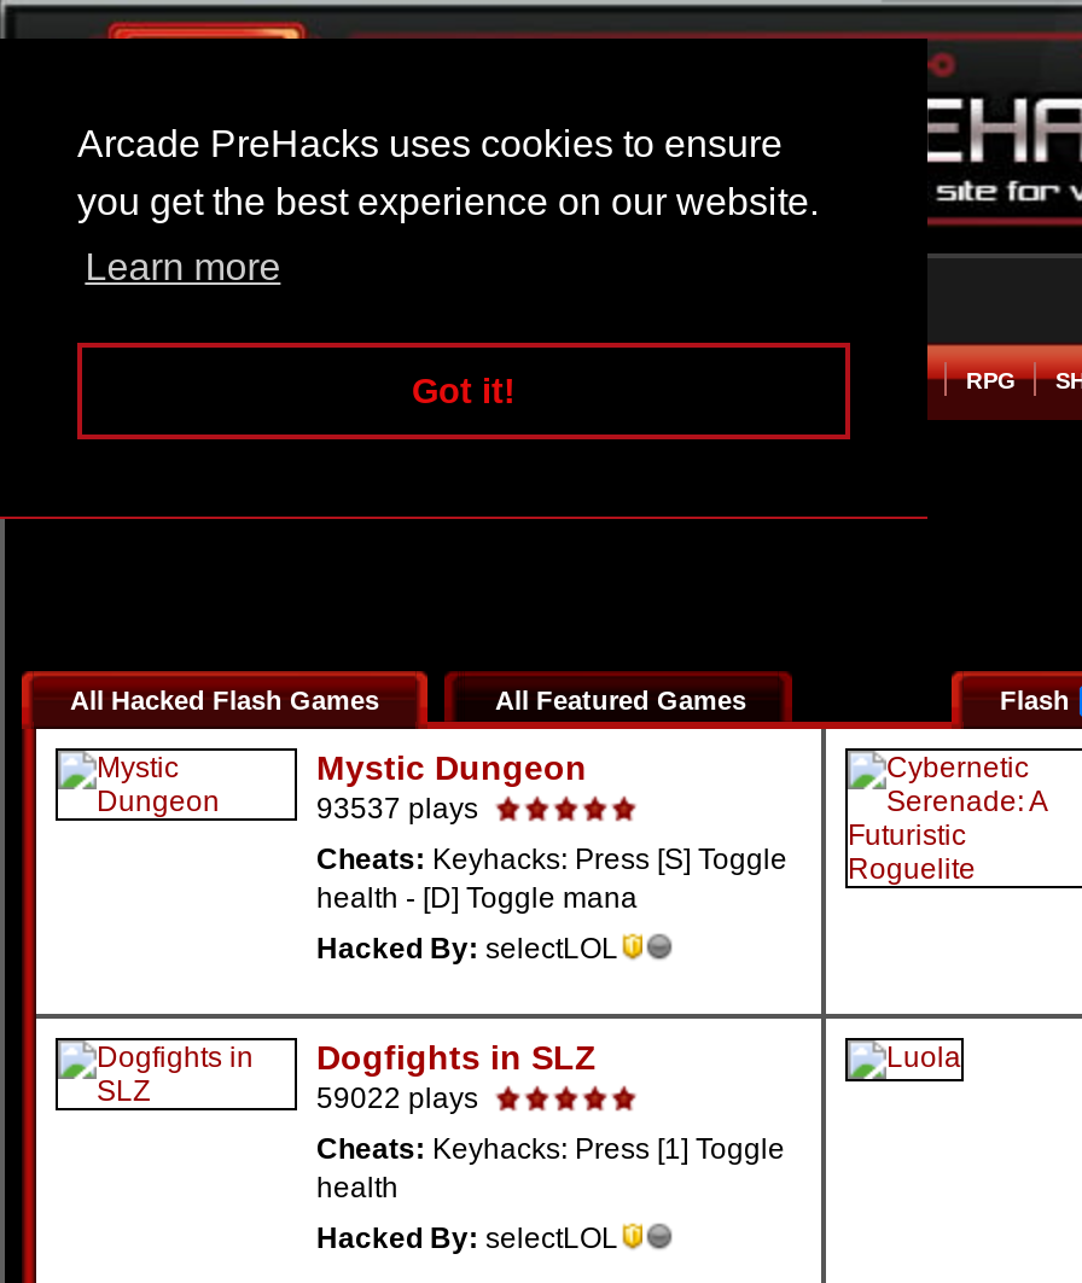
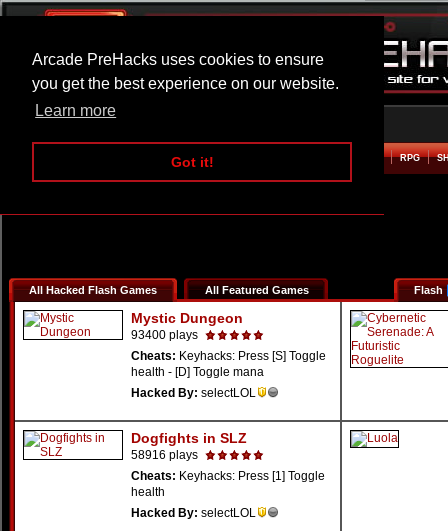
- 93537 plays
+ 93400 plays

- 59022 plays
+ 58916 plays
